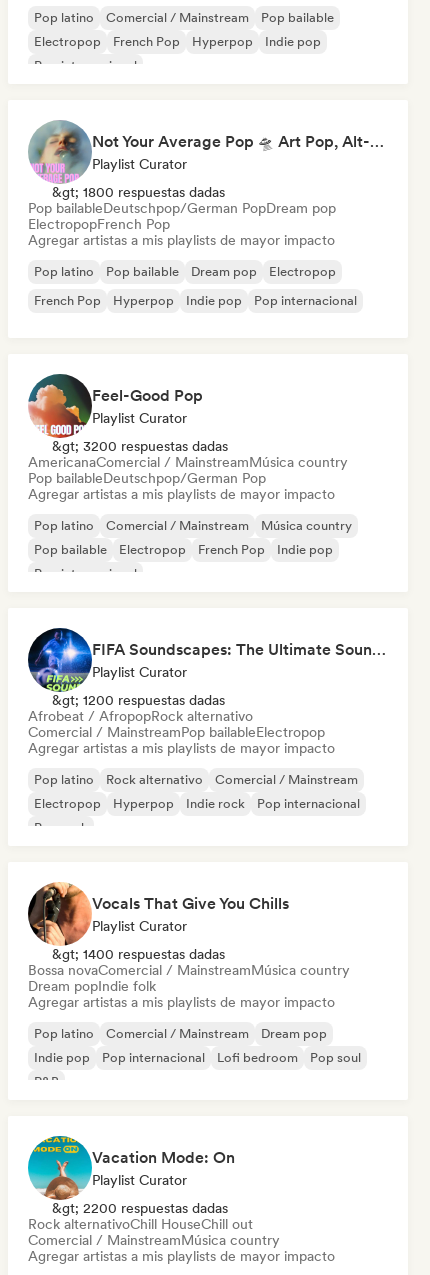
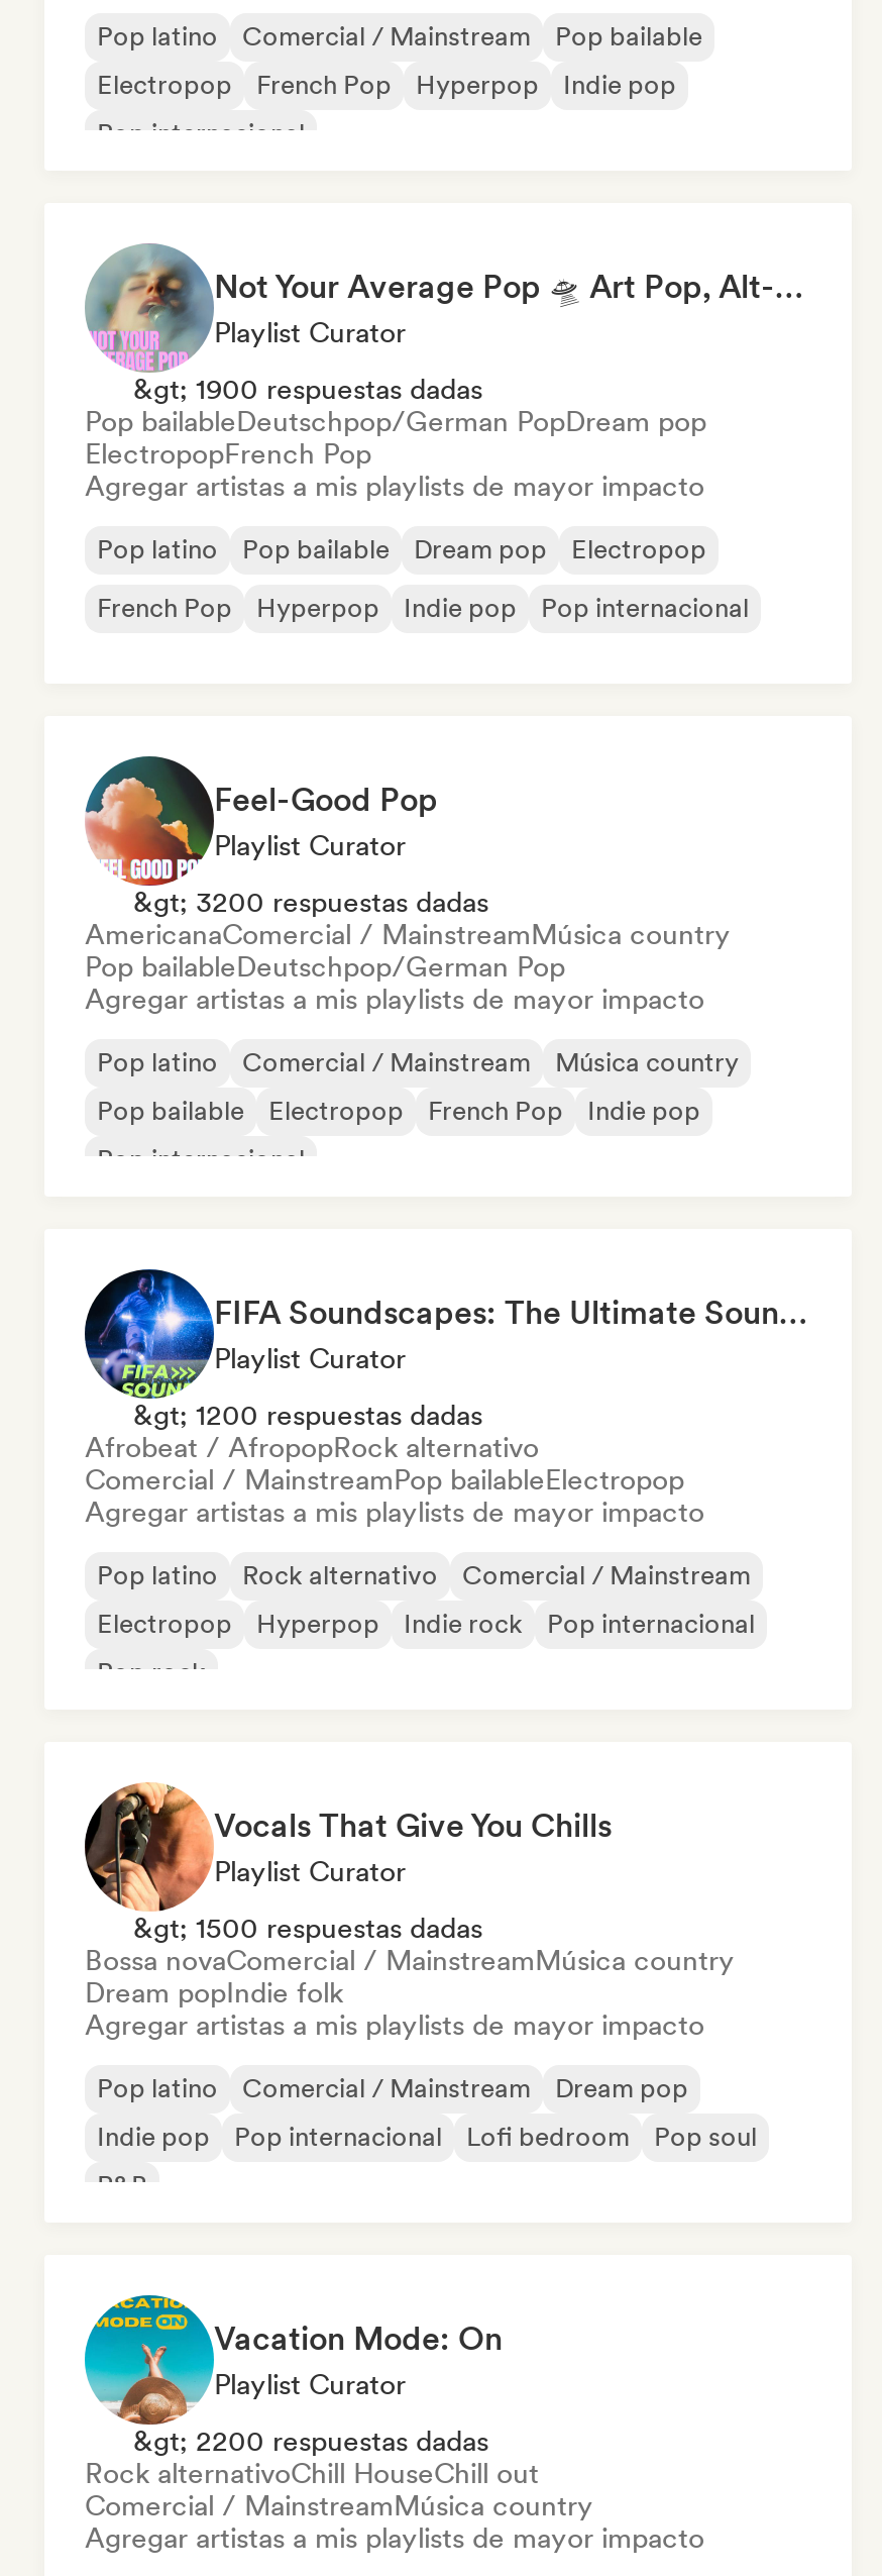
- &gt; 1800 respuestas dadas
+ &gt; 1900 respuestas dadas

- &gt; 1400 respuestas dadas
+ &gt; 1500 respuestas dadas
